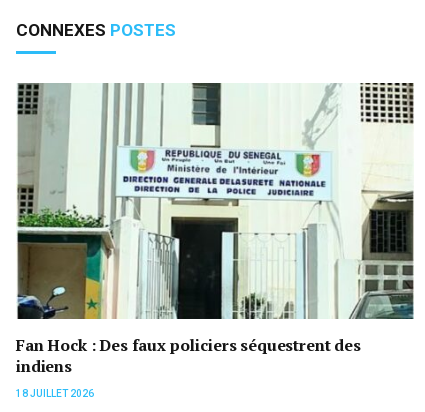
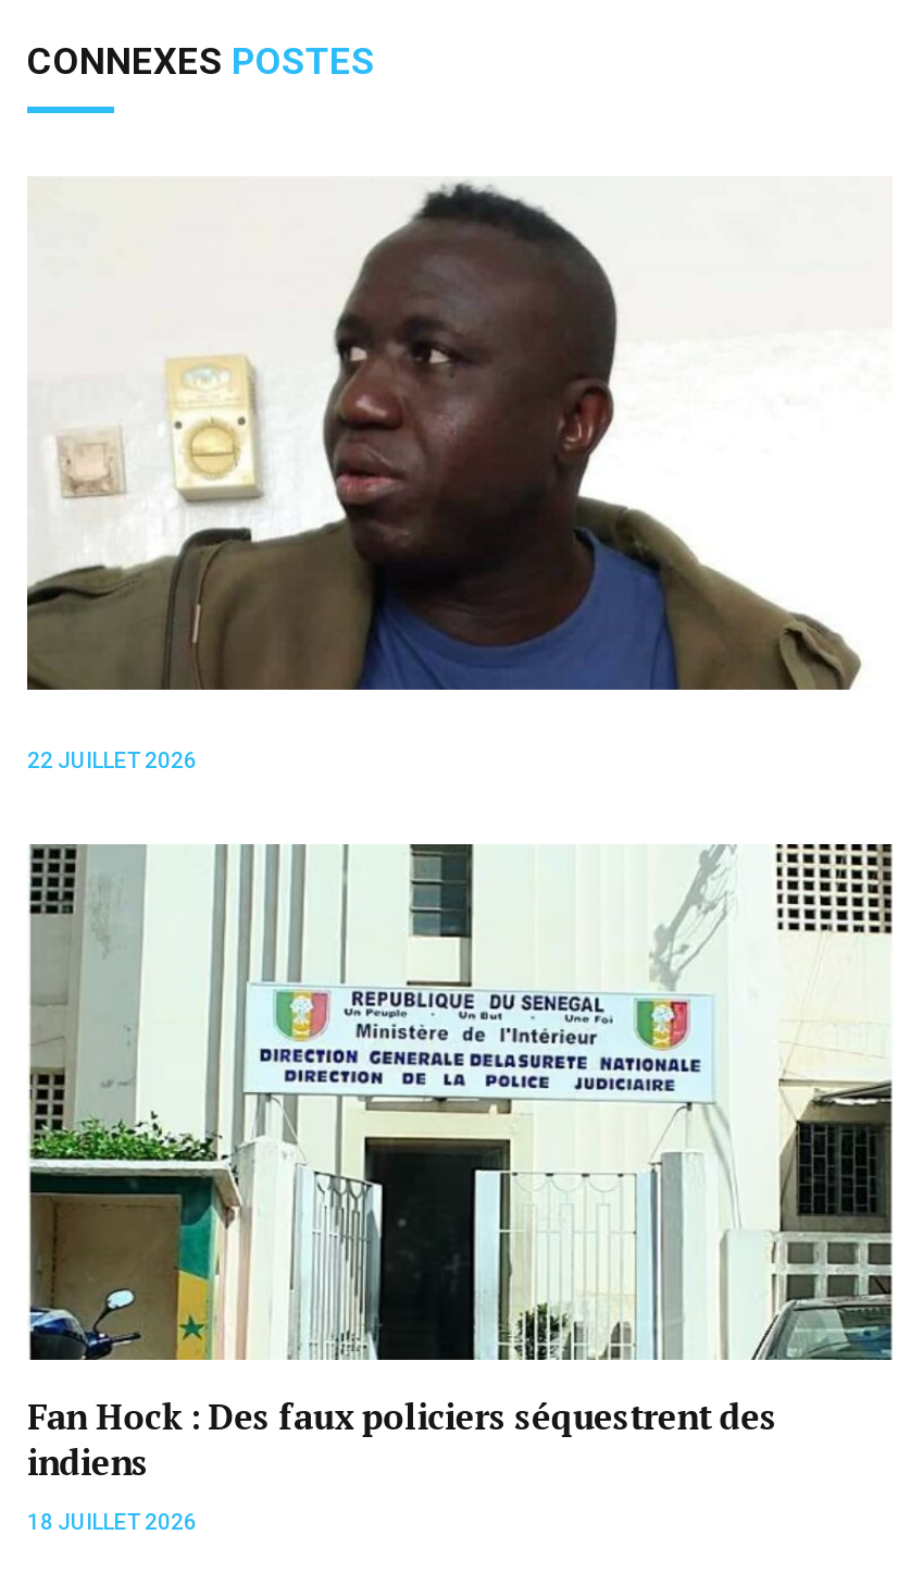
+ [image]
+ 22 JUILLET 2026
